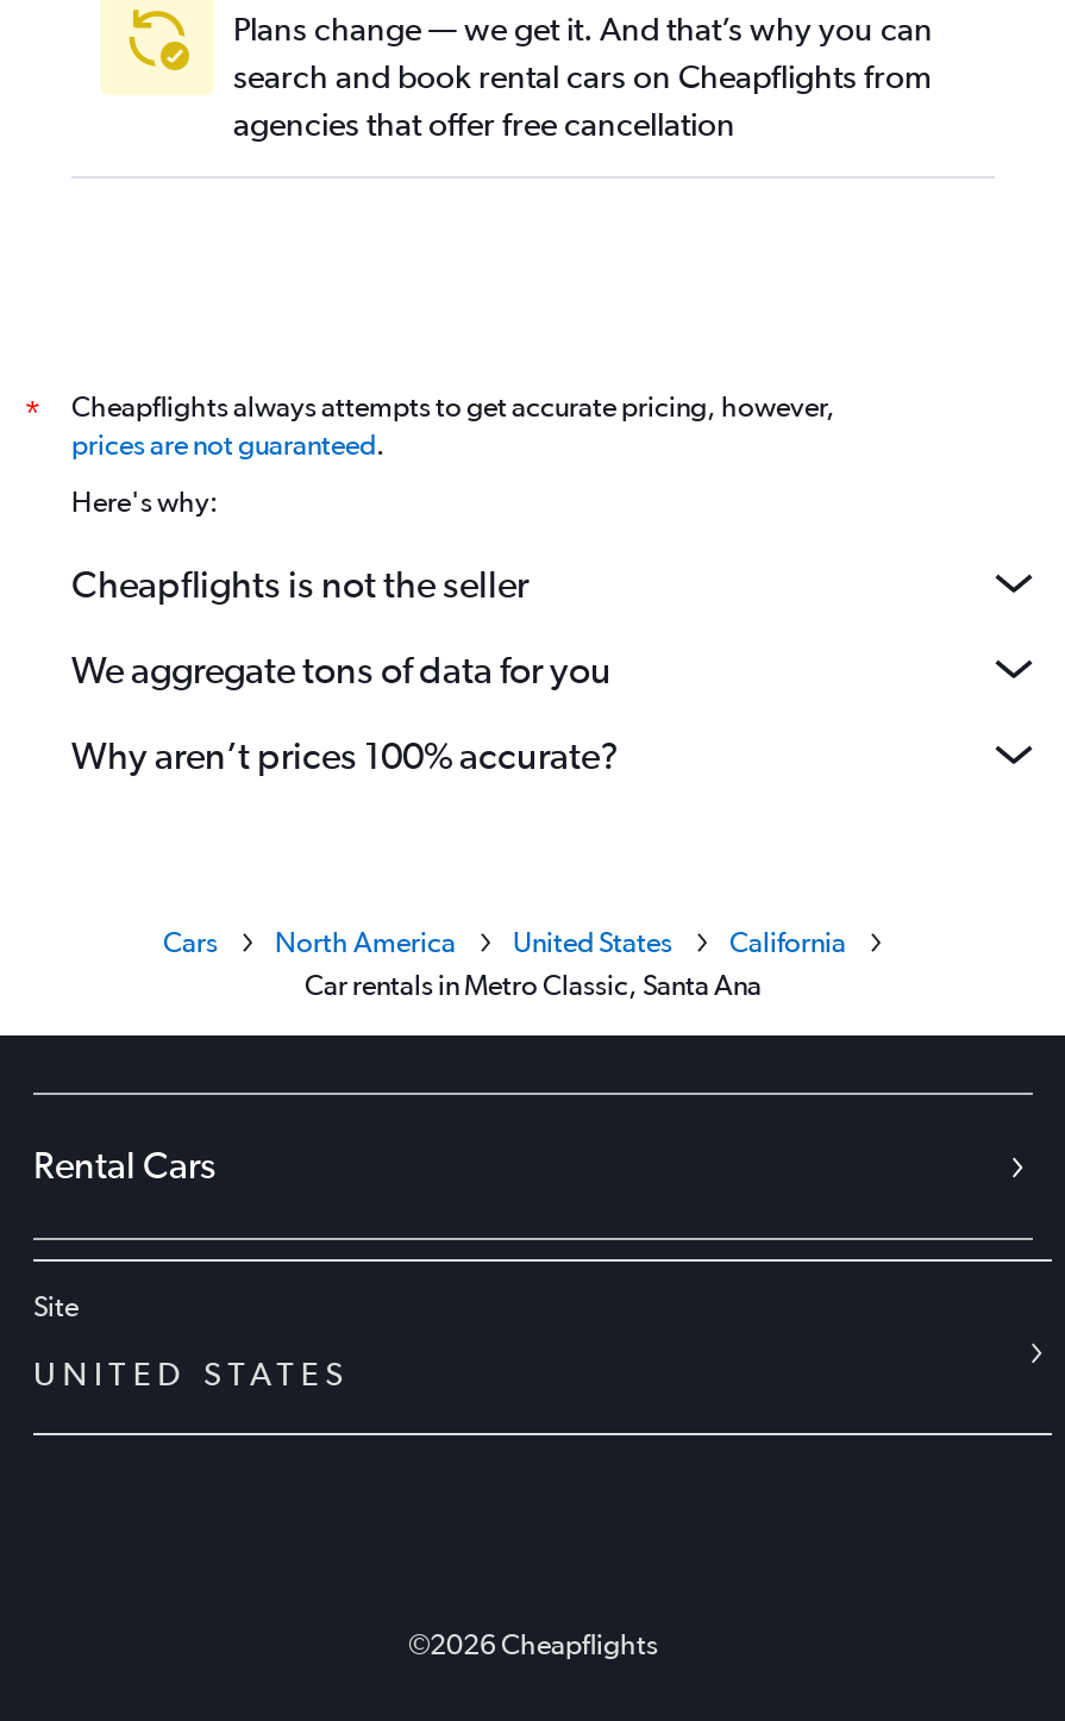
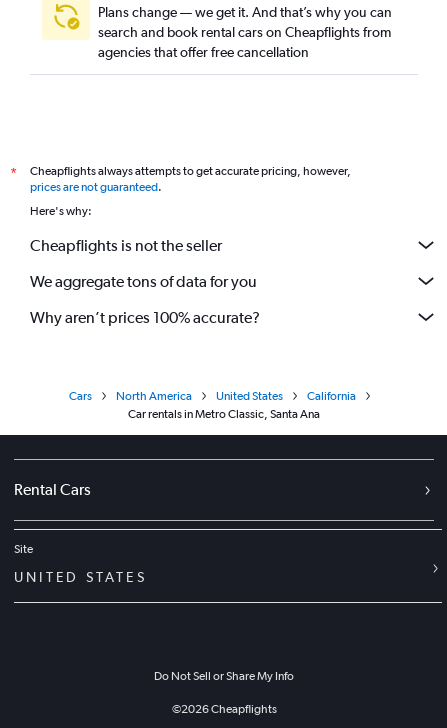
+ Do Not Sell or Share My Info
